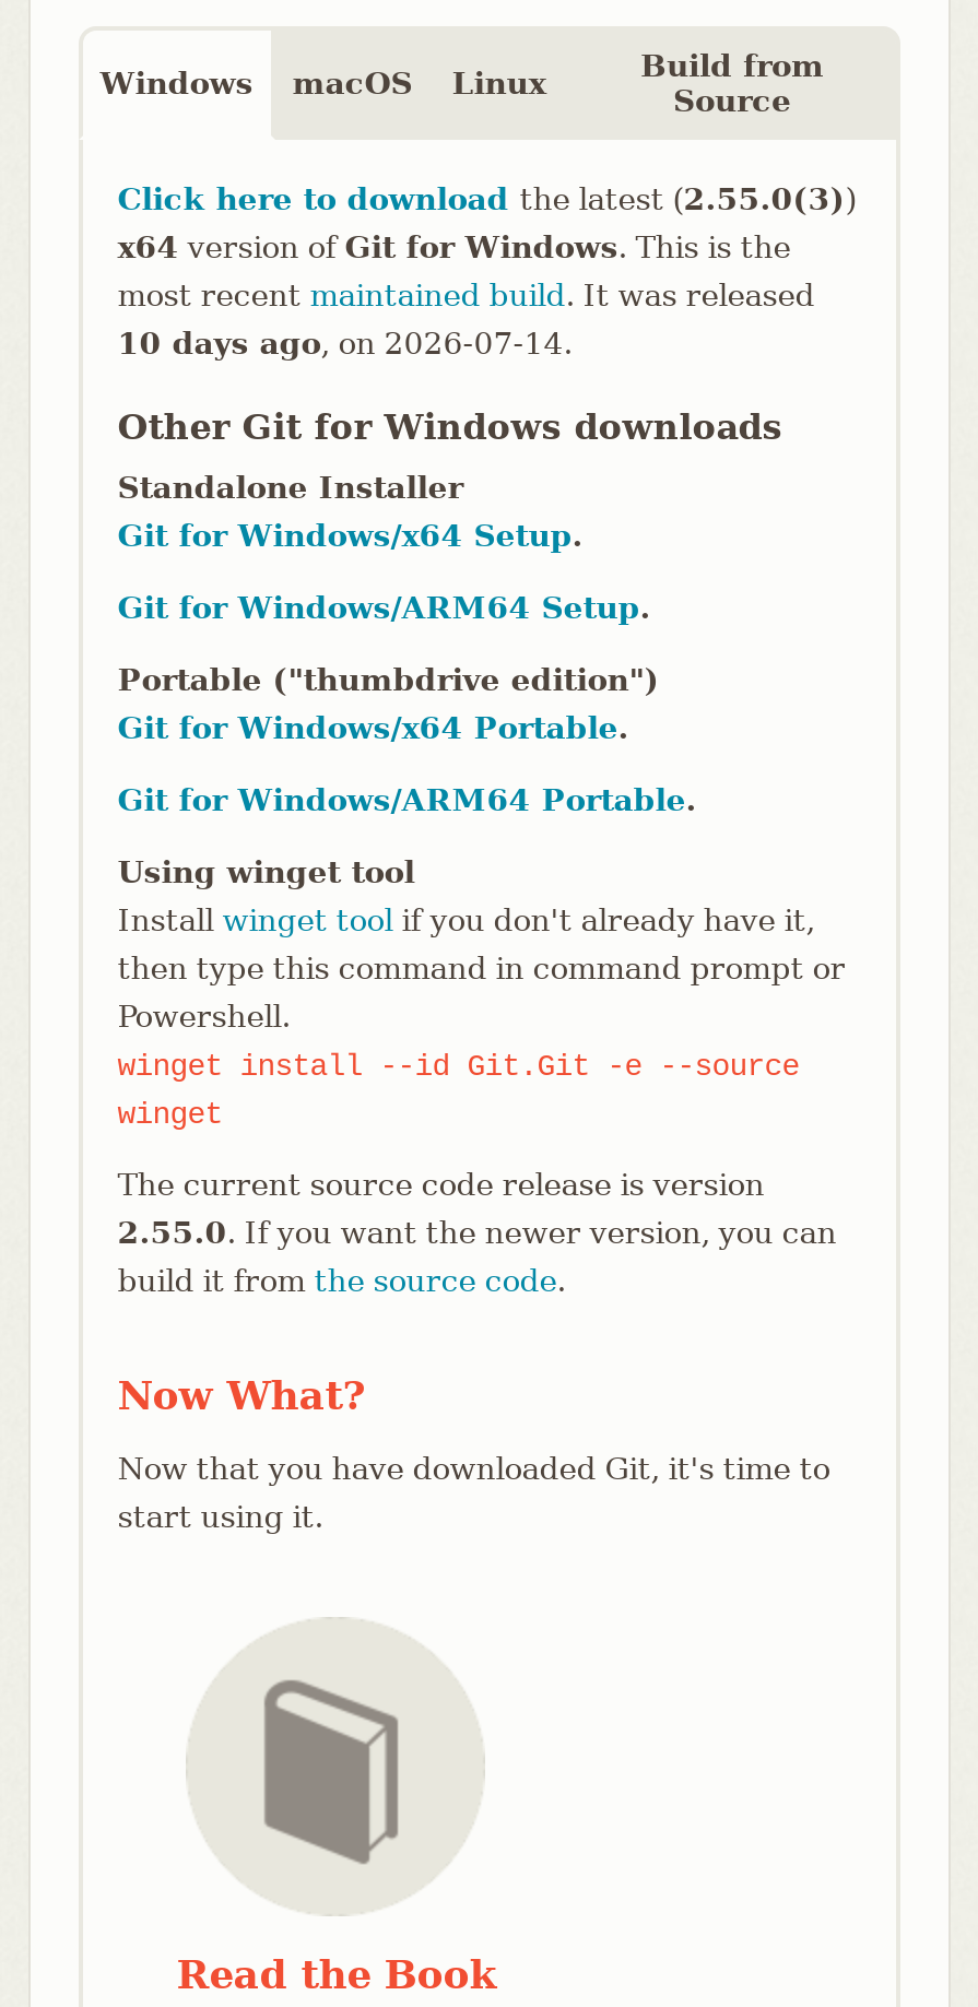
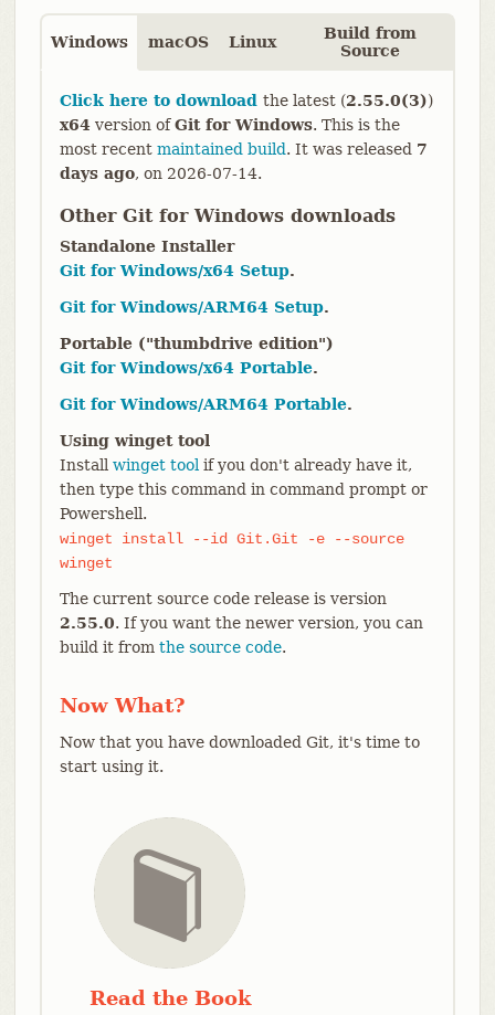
- most recent maintained build. It was released
- 10 days ago, on 2026-07-14.
+ most recent maintained build. It was released 7
+ days ago, on 2026-07-14.
